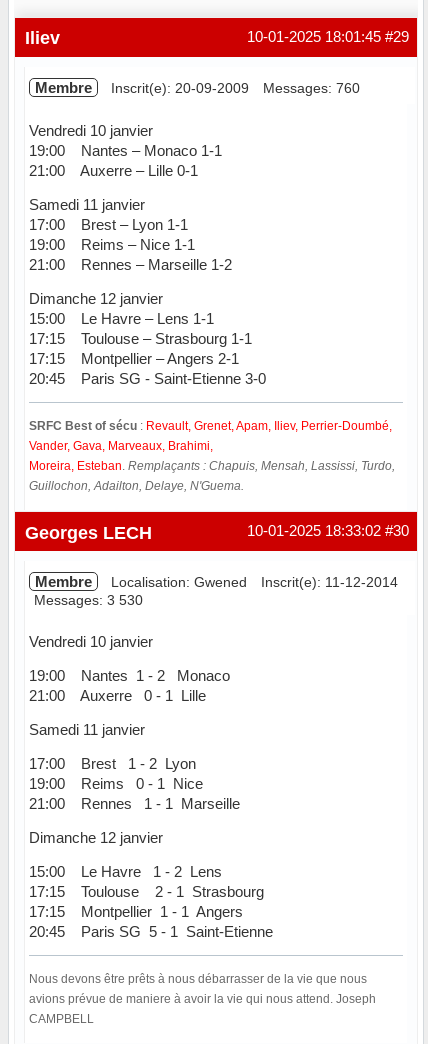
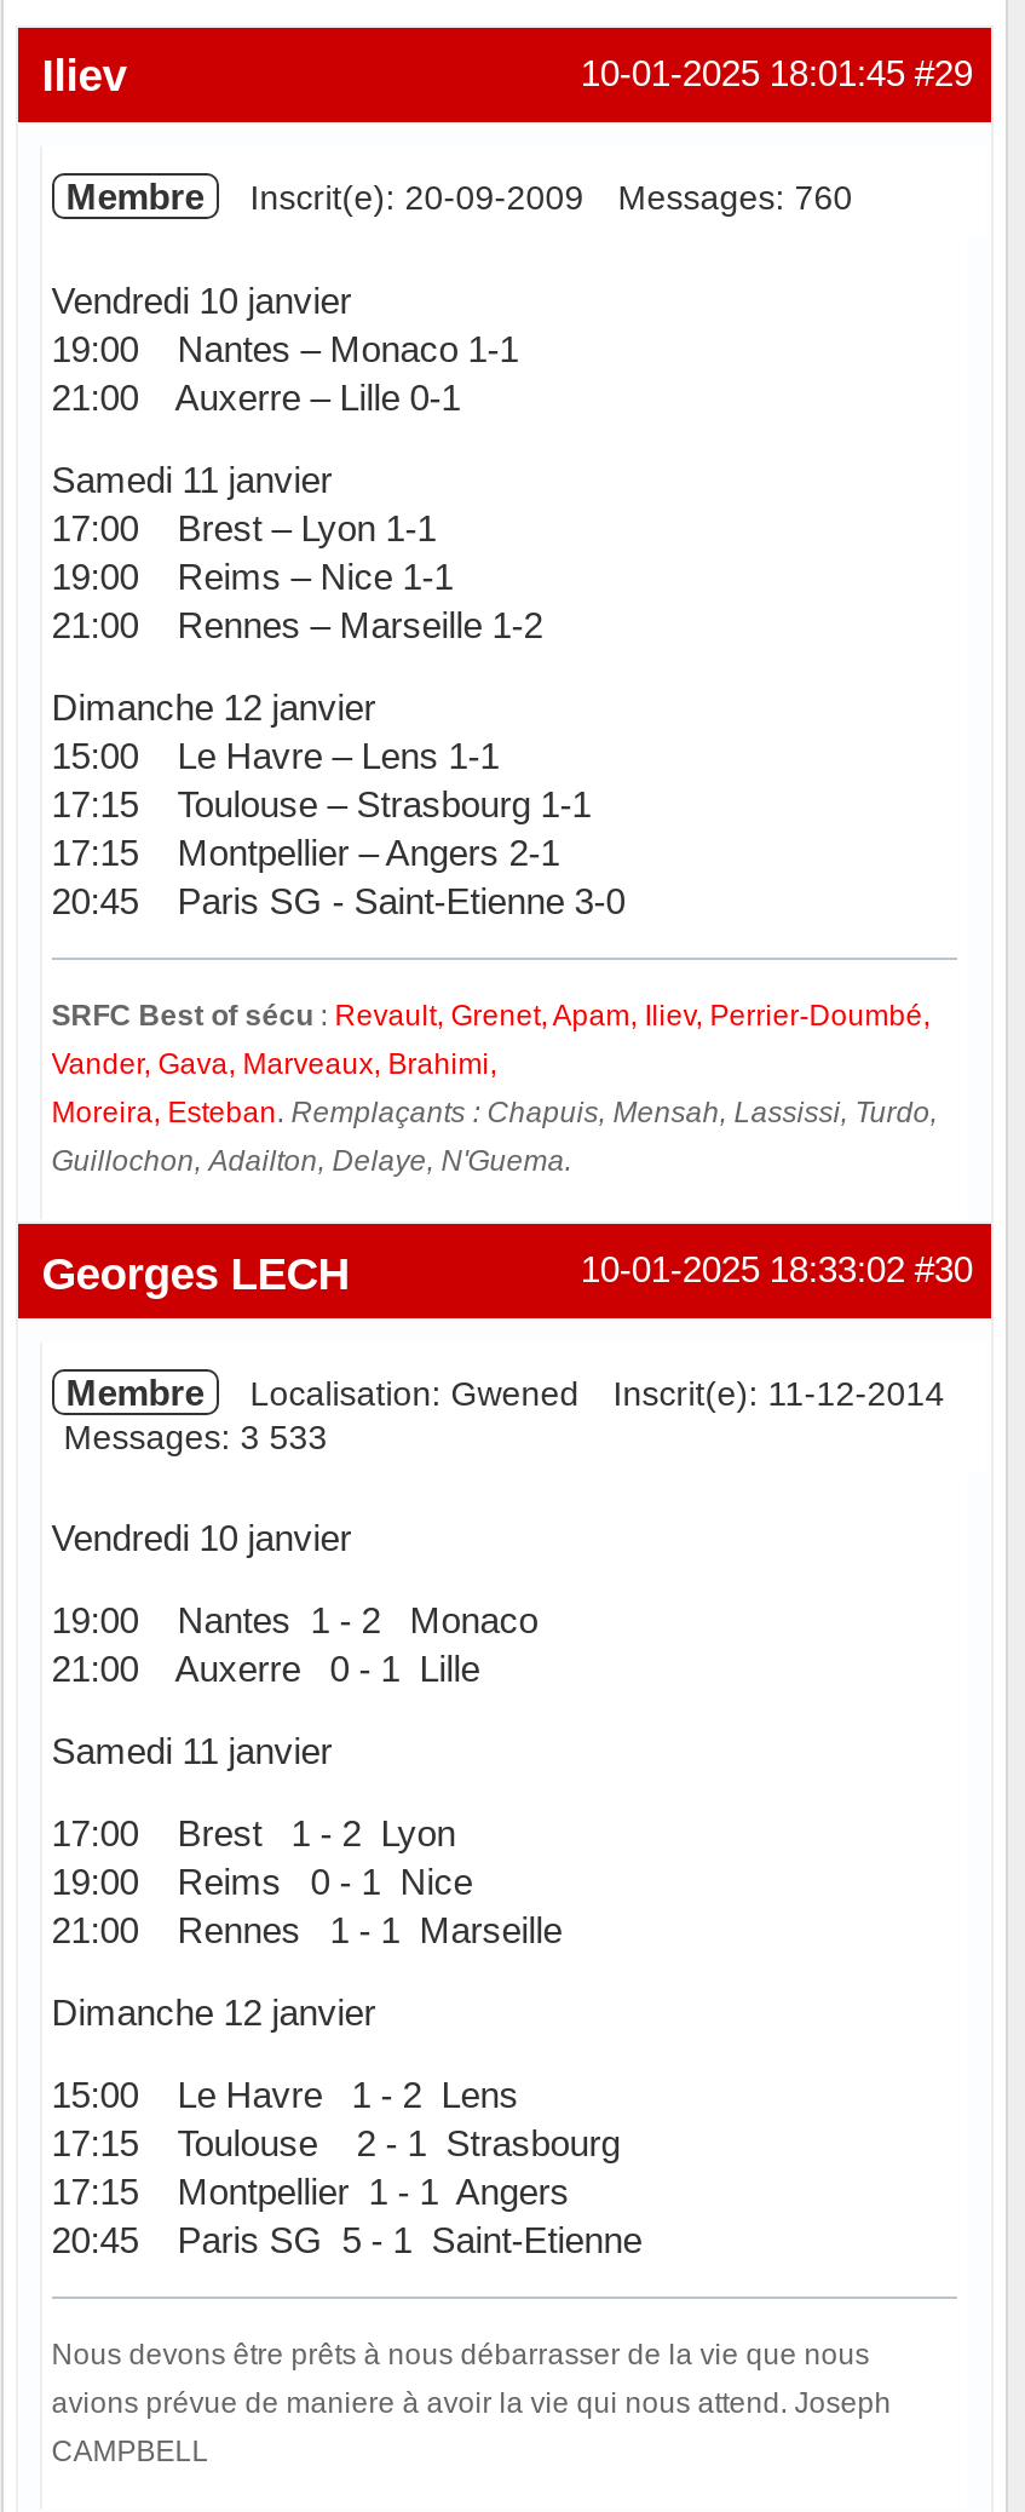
- Messages: 3 530
+ Messages: 3 533
